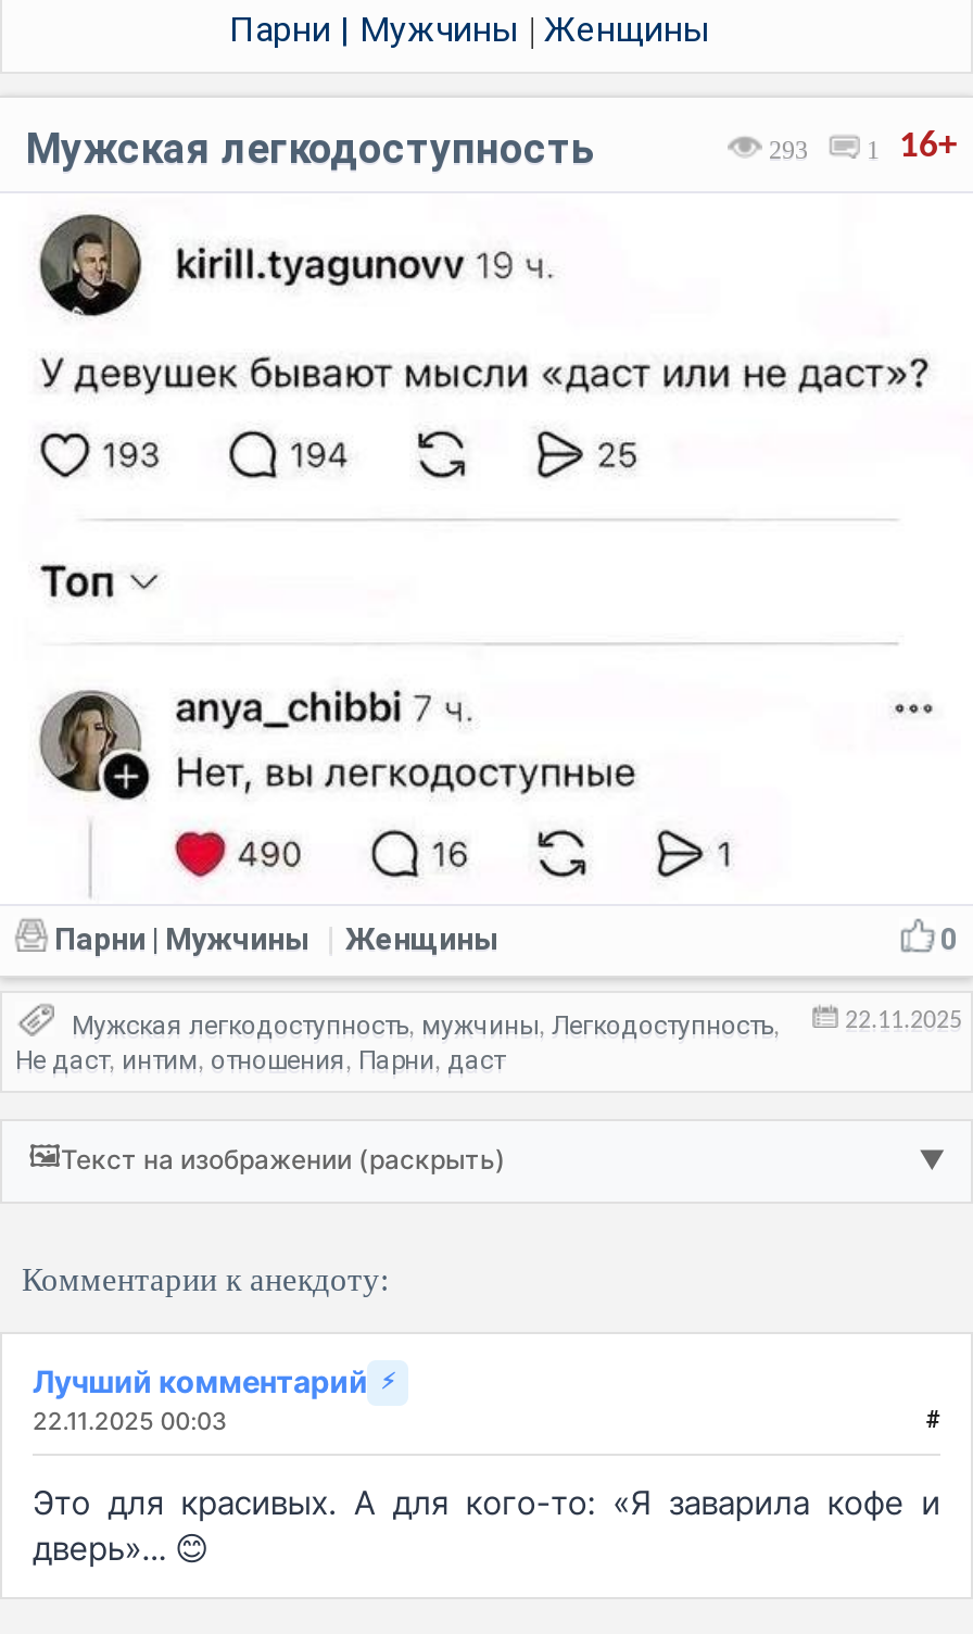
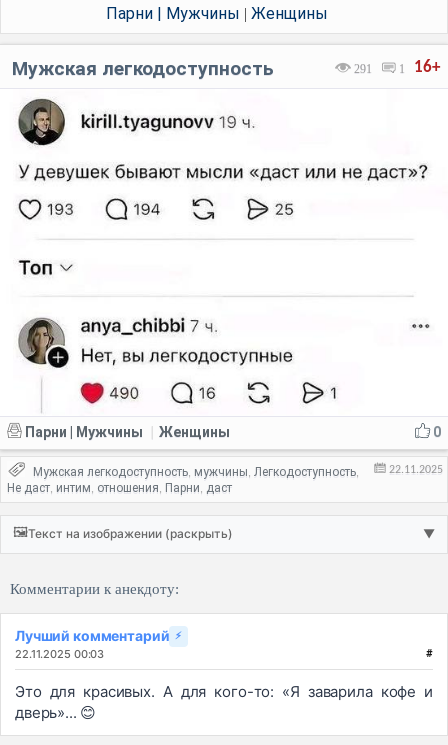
- 293 1 16+
+ 291 1 16+
